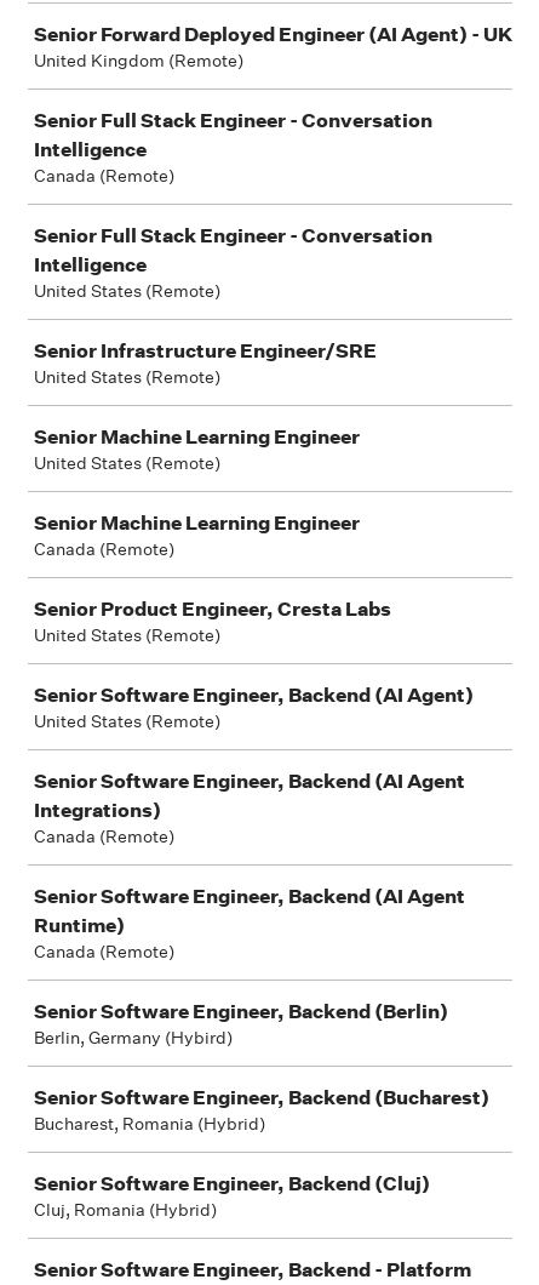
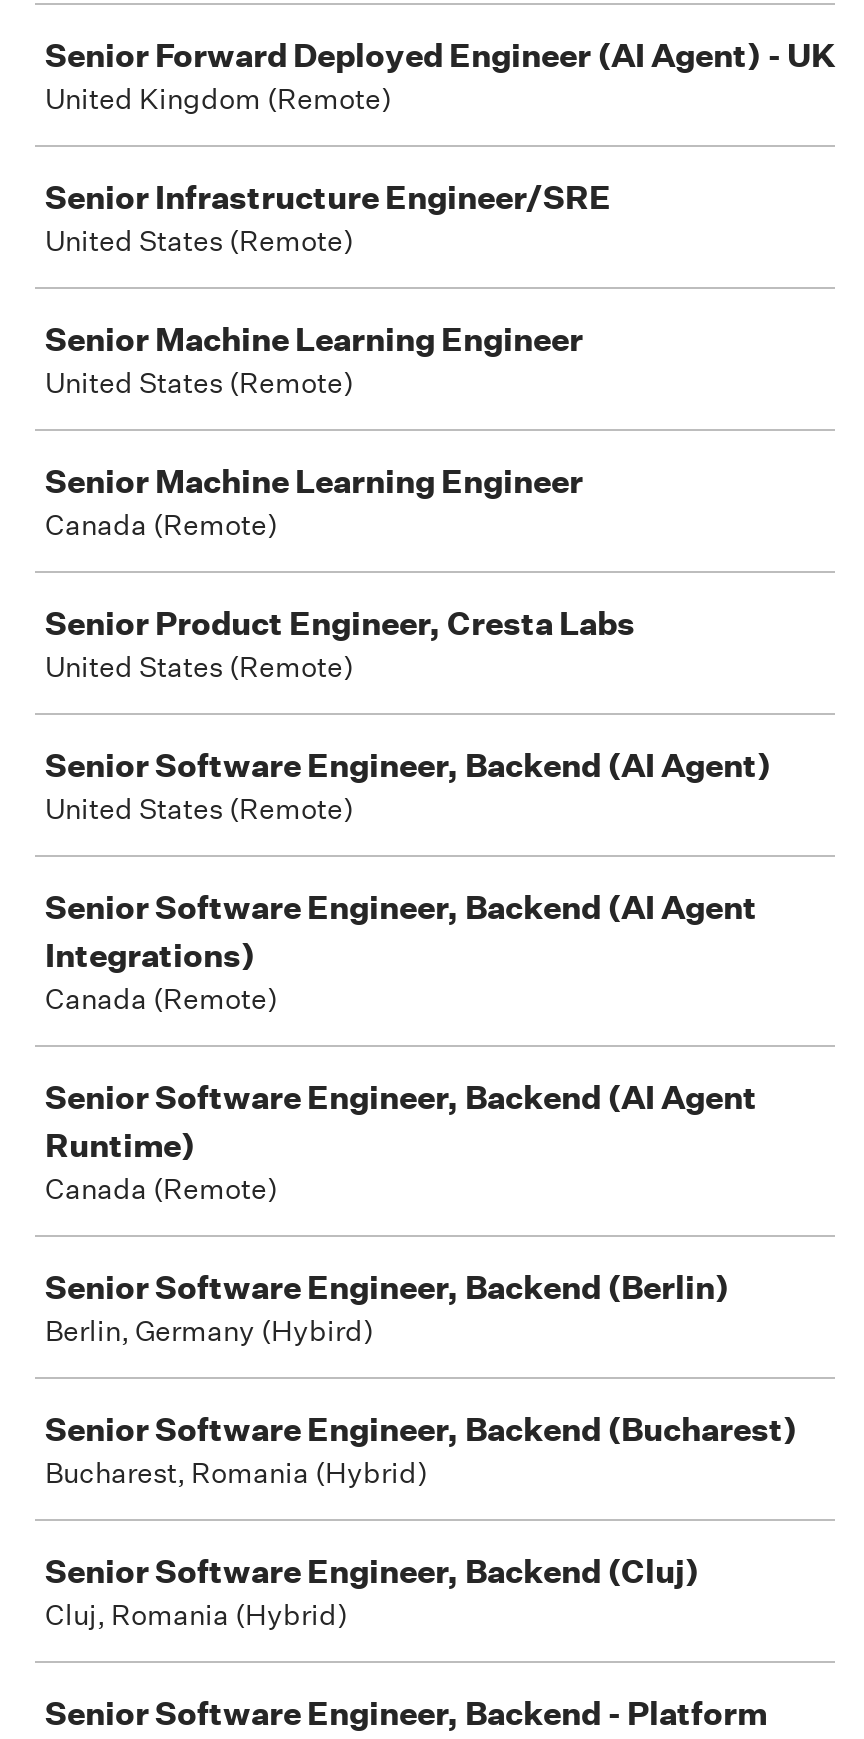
- Senior Full Stack Engineer - Conversation
- Intelligence
- Canada (Remote)
- Senior Full Stack Engineer - Conversation
- Intelligence
- United States (Remote)
